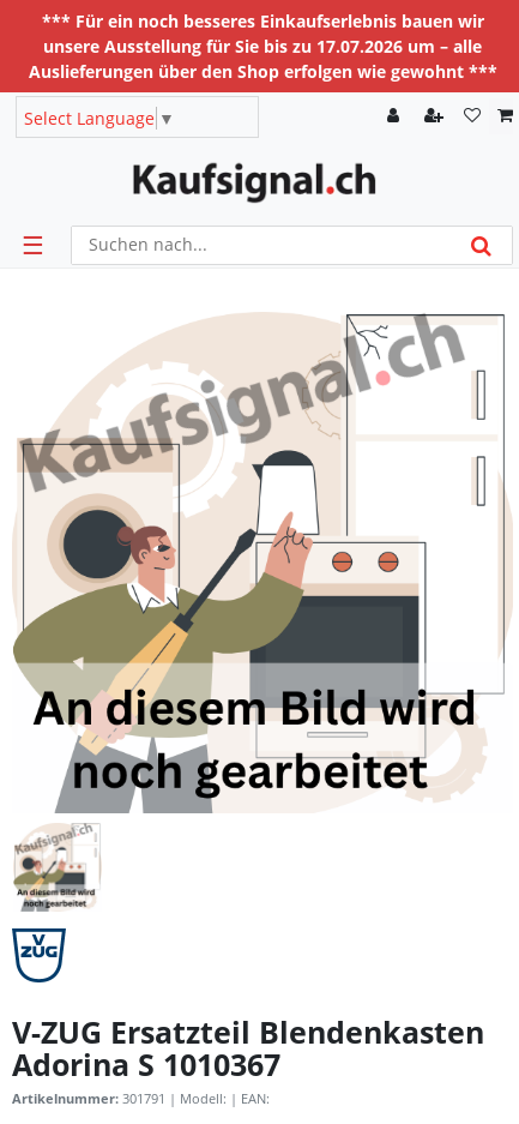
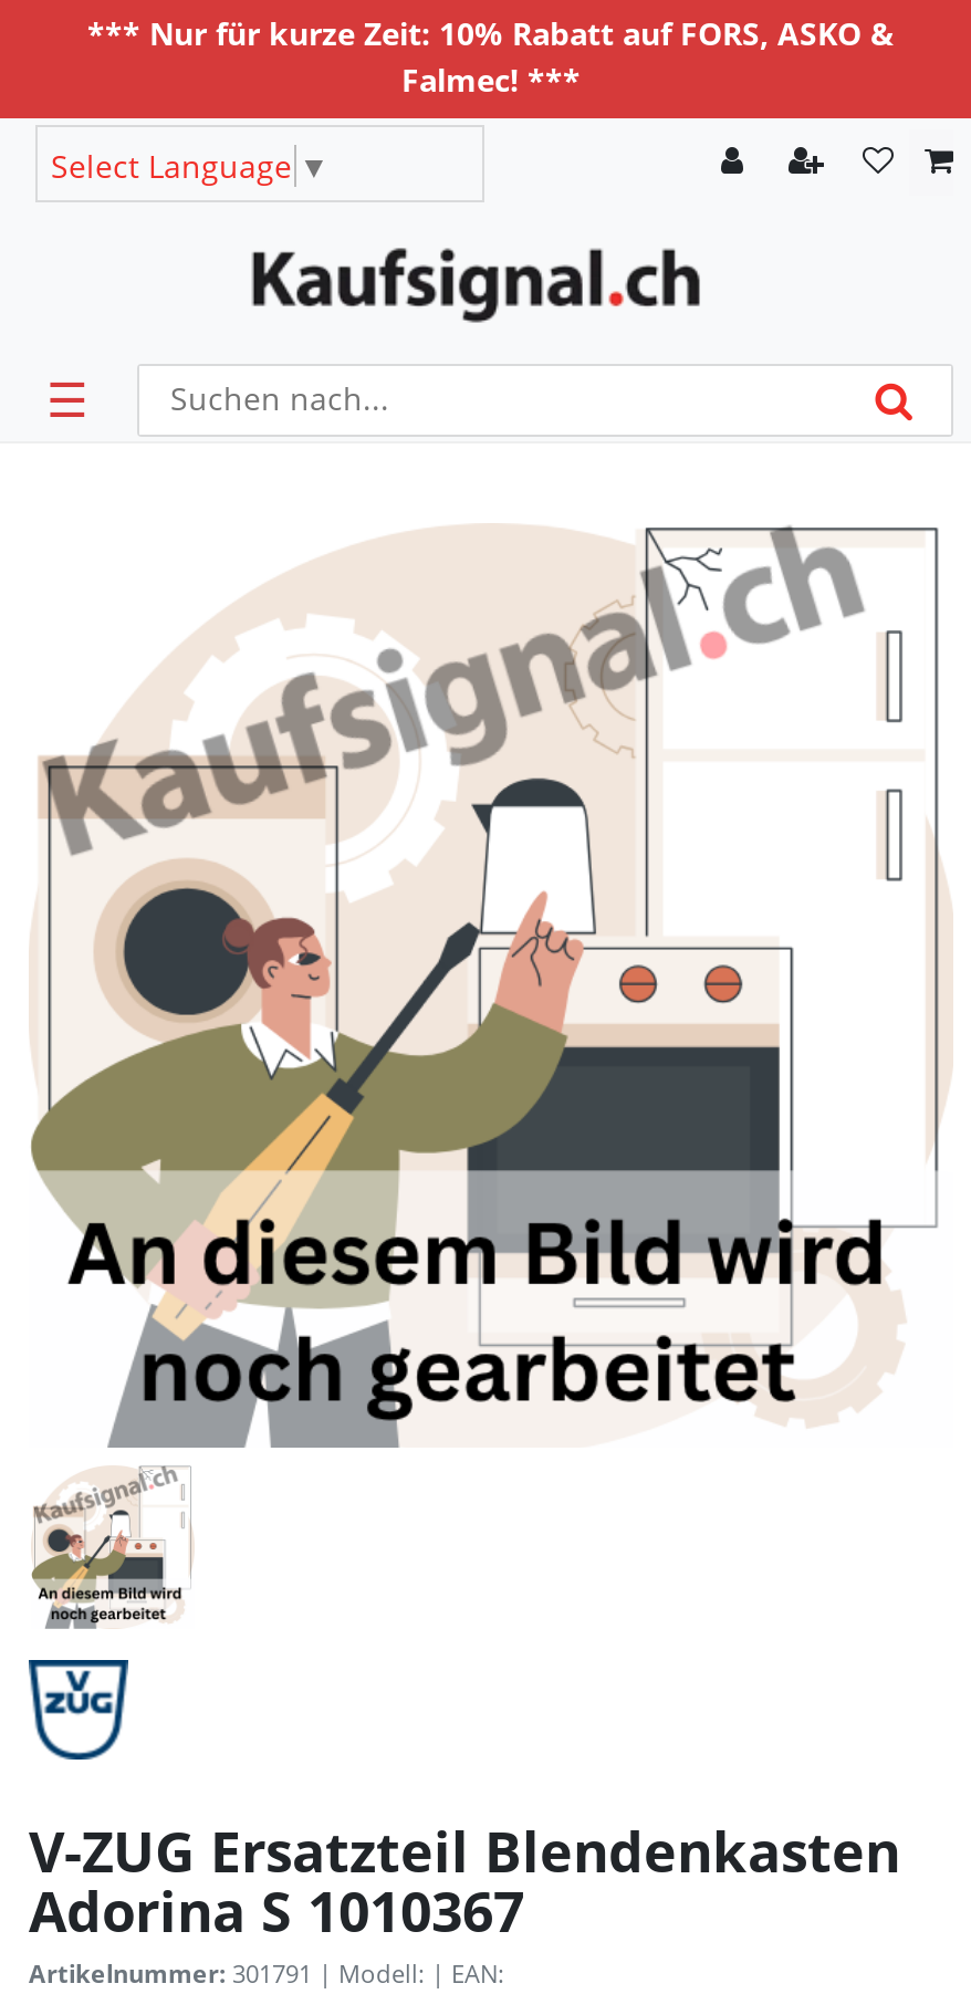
- *** Für ein noch besseres Einkaufserlebnis bauen wir
- unsere Ausstellung für Sie bis zu 17.07.2026 um – alle
- Auslieferungen über den Shop erfolgen wie gewohnt ***
+ *** Nur für kurze Zeit: 10% Rabatt auf FORS, ASKO &
+ Falmec! ***
